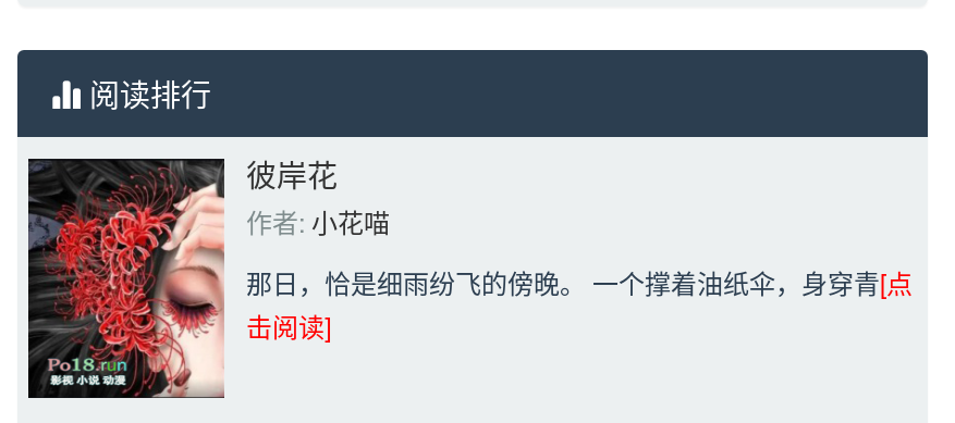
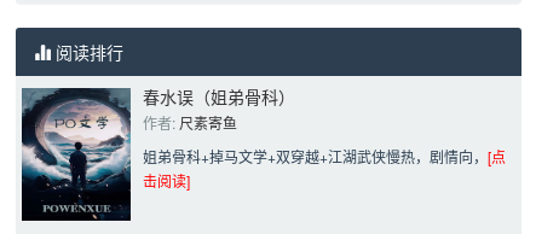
- [image]
- 彼岸花
- 作者:小花喵
+ [image]
+ 春水误（姐弟骨科）
+ 作者:尺素寄鱼

- 那日，恰是细雨纷飞的傍晚。 一个撑着油纸伞，身穿青[点
+ 姐弟骨科+掉马文学+双穿越+江湖武侠慢热，剧情向，[点
